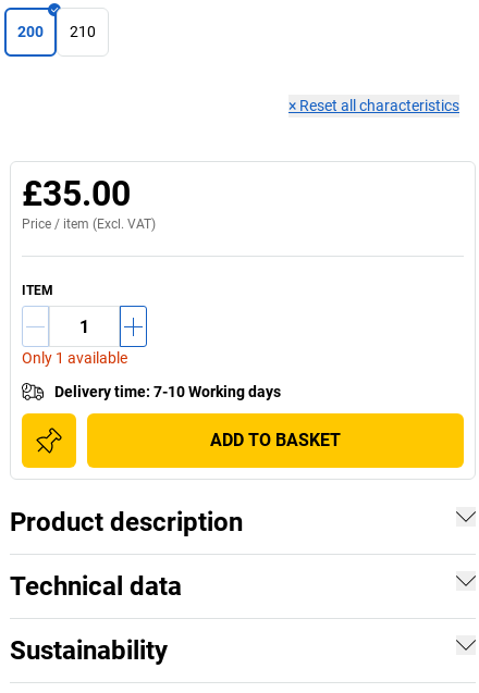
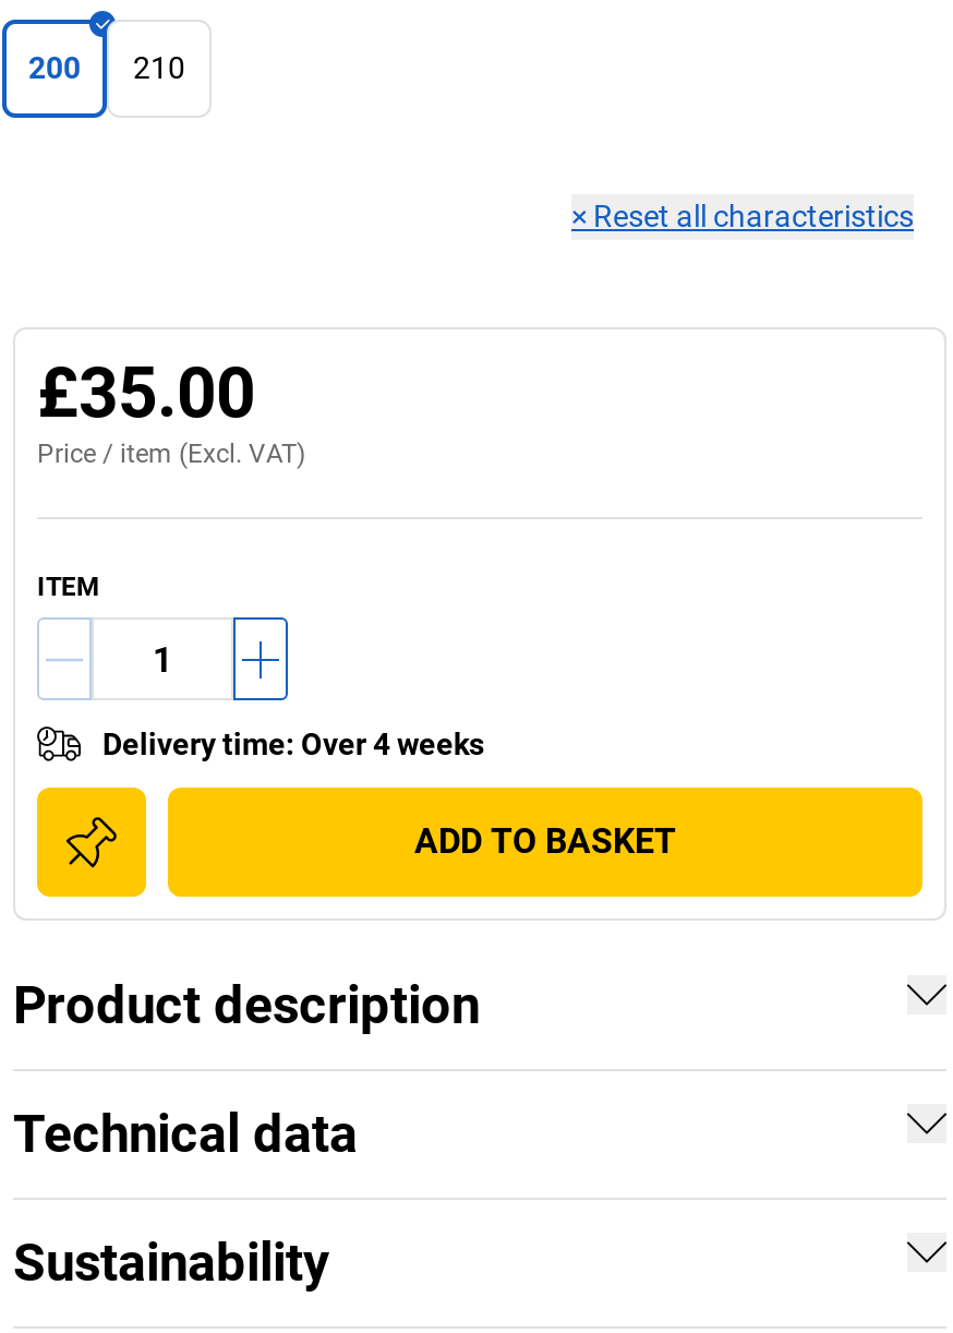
- Only 1 available
- Delivery time: 7-10 Working days
+ Delivery time: Over 4 weeks
